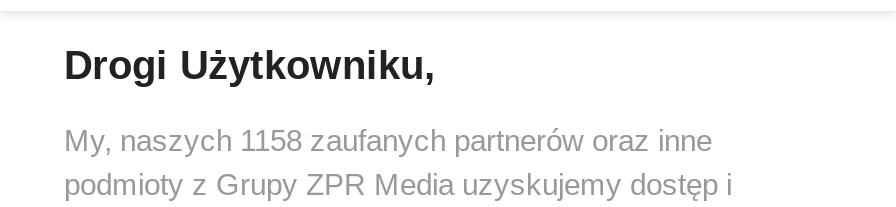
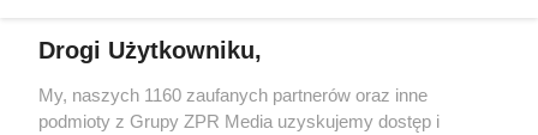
- My, naszych 1158 zaufanych partnerów oraz inne
+ My, naszych 1160 zaufanych partnerów oraz inne
